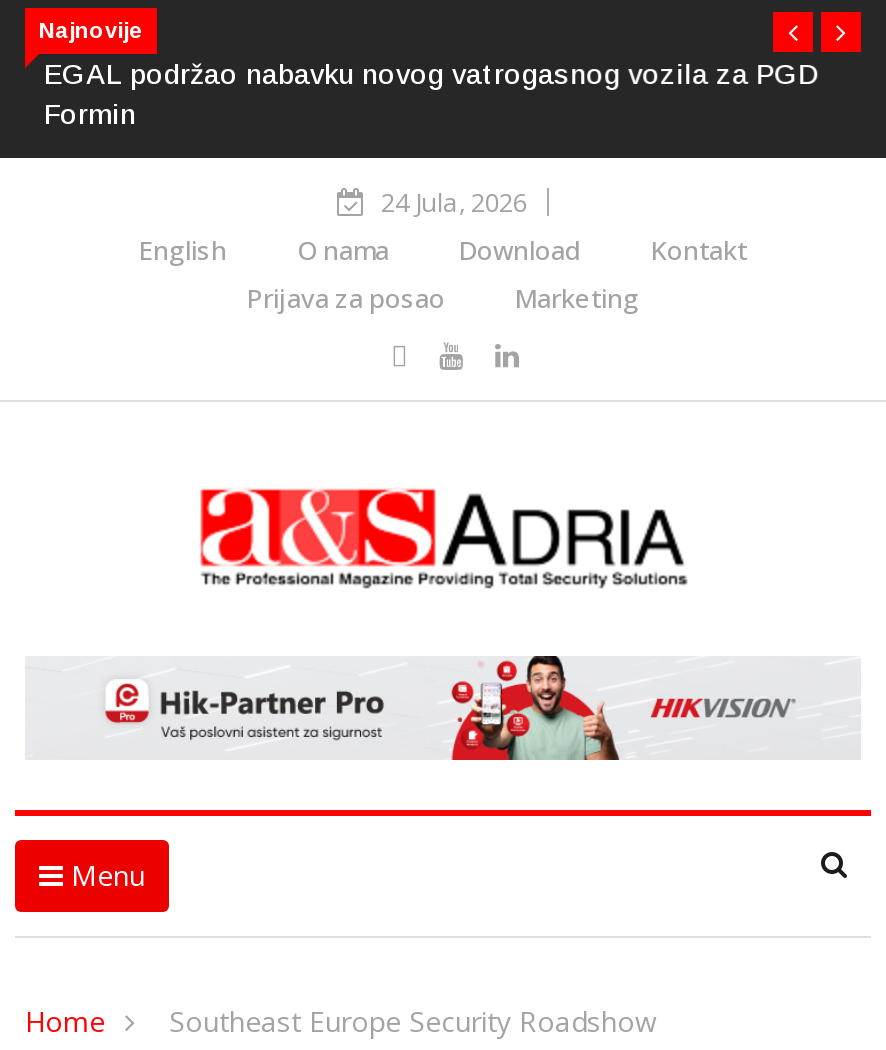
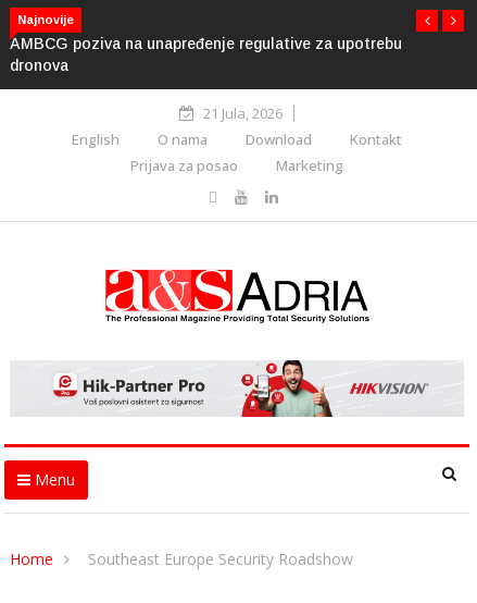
- EGAL podržao nabavku novog vatrogasnog vozila za PGD
- Formin
+ AMBCG poziva na unapređenje regulative za upotrebu
+ dronova

- 24 Jula, 2026
+ 21 Jula, 2026
